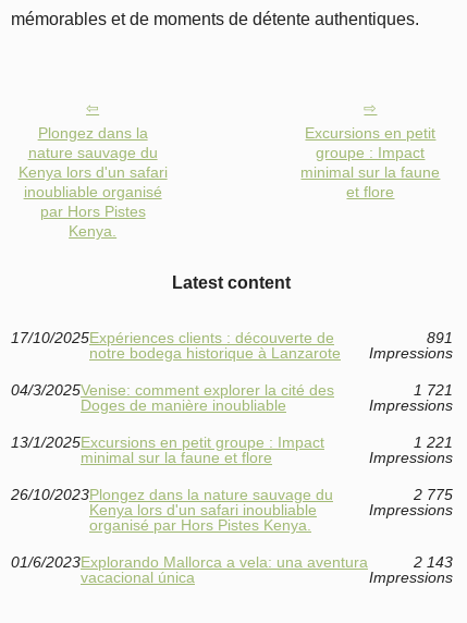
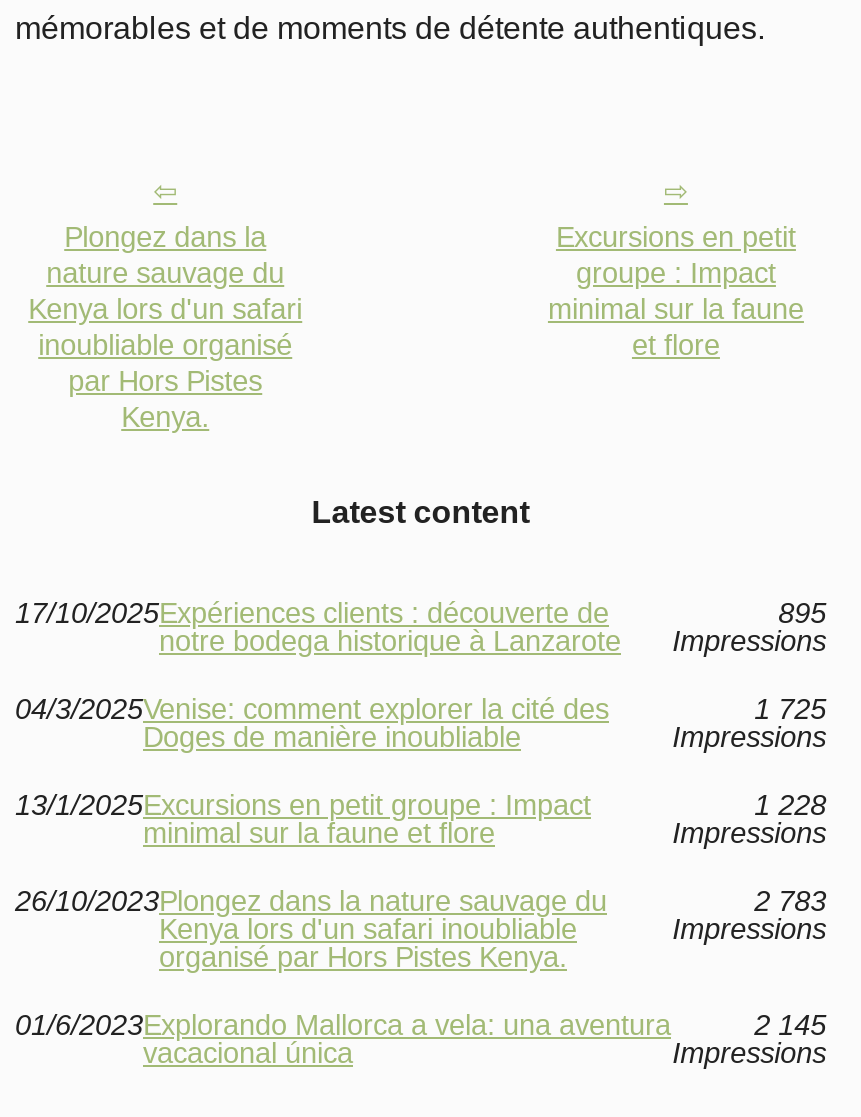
- 891
+ 895

- 1 721
+ 1 725

- 1 221
+ 1 228

- 2 775
+ 2 783

- 2 143
+ 2 145
